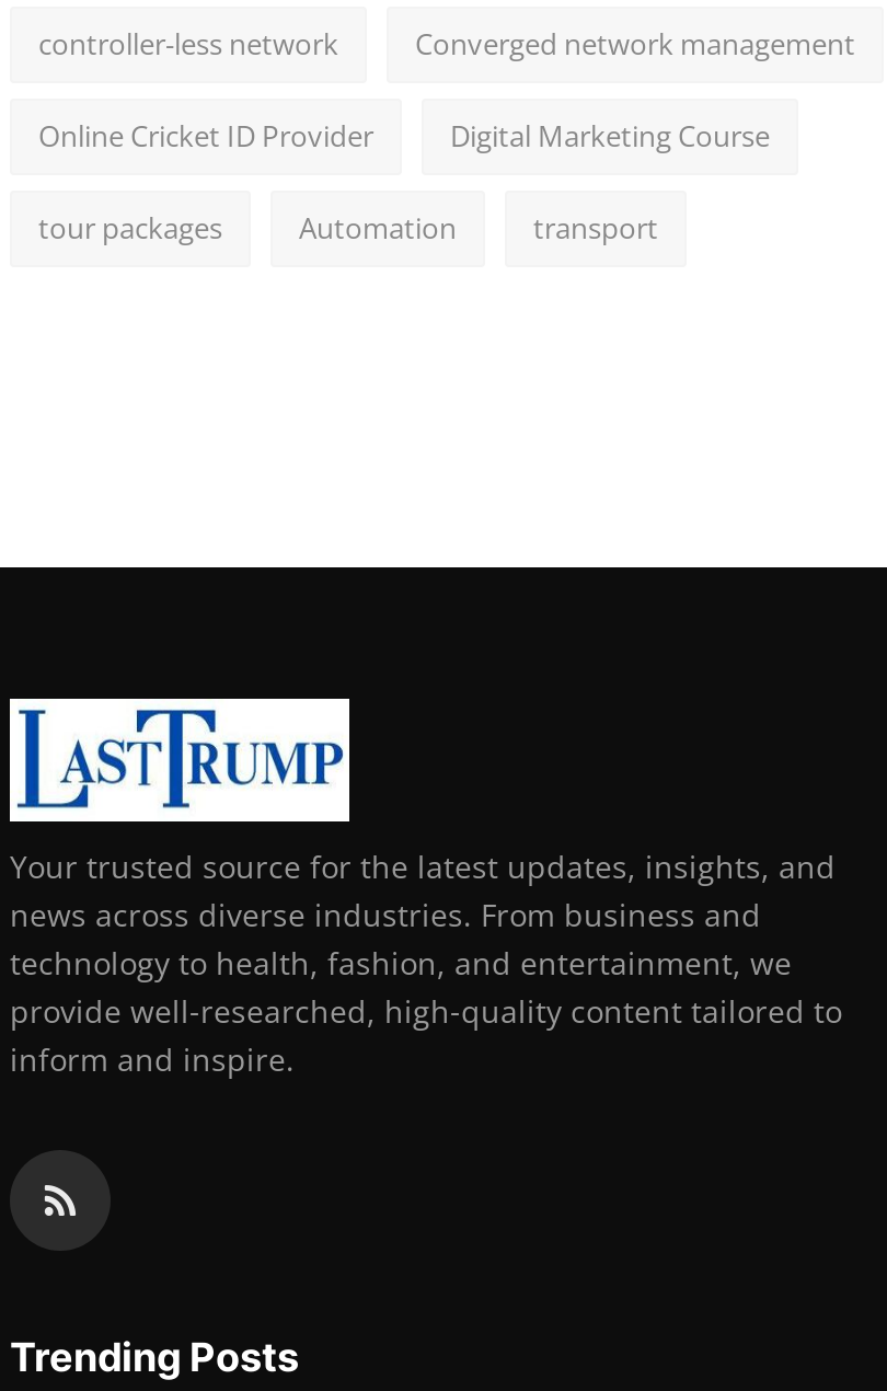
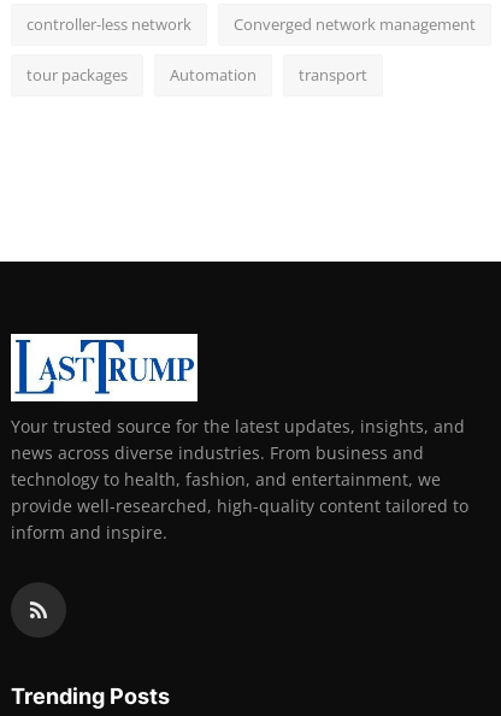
- Online Cricket ID Provider
- Digital Marketing Course
